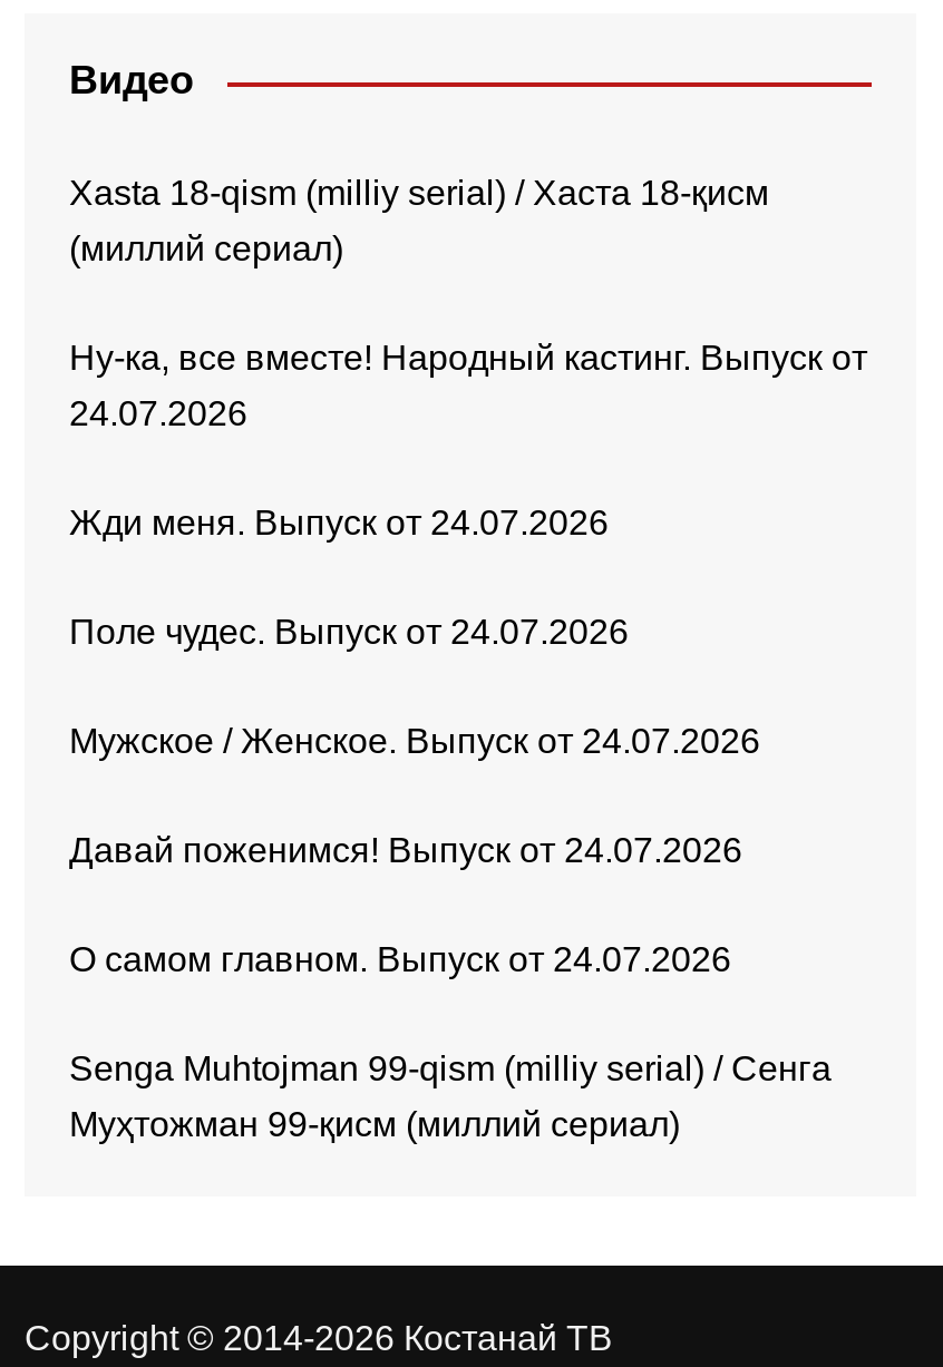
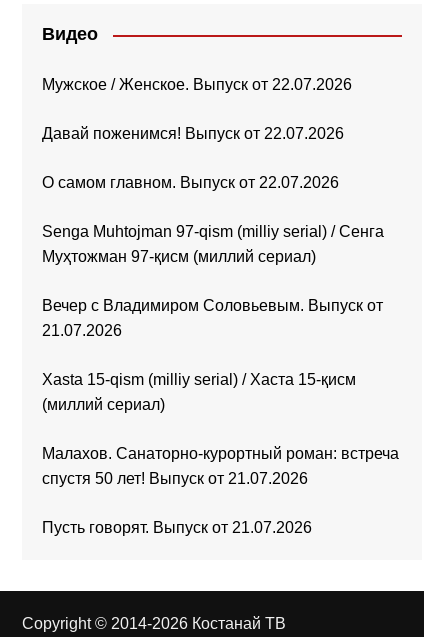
- Xasta 18-qism (milliy serial) / Хаста 18-қисм
+ Мужское / Женское. Выпуск от 22.07.2026
+ Давай поженимся! Выпуск от 22.07.2026
+ О самом главном. Выпуск от 22.07.2026
+ Senga Muhtojman 97-qism (milliy serial) / Сенга
+ Муҳтожман 97-қисм (миллий сериал)
+ Вечер с Владимиром Соловьевым. Выпуск от
+ 21.07.2026
+ Xasta 15-qism (milliy serial) / Хаста 15-қисм

moved down: (миллий сериал)

- Ну-ка, все вместе! Народный кастинг. Выпуск от
- 24.07.2026
- Жди меня. Выпуск от 24.07.2026
- Поле чудес. Выпуск от 24.07.2026
- Мужское / Женское. Выпуск от 24.07.2026
- Давай поженимся! Выпуск от 24.07.2026
- О самом главном. Выпуск от 24.07.2026
- Senga Muhtojman 99-qism (milliy serial) / Сенга
- Муҳтожман 99-қисм (миллий сериал)
+ Малахов. Санаторно-курортный роман: встреча
+ спустя 50 лет! Выпуск от 21.07.2026
+ Пусть говорят. Выпуск от 21.07.2026
